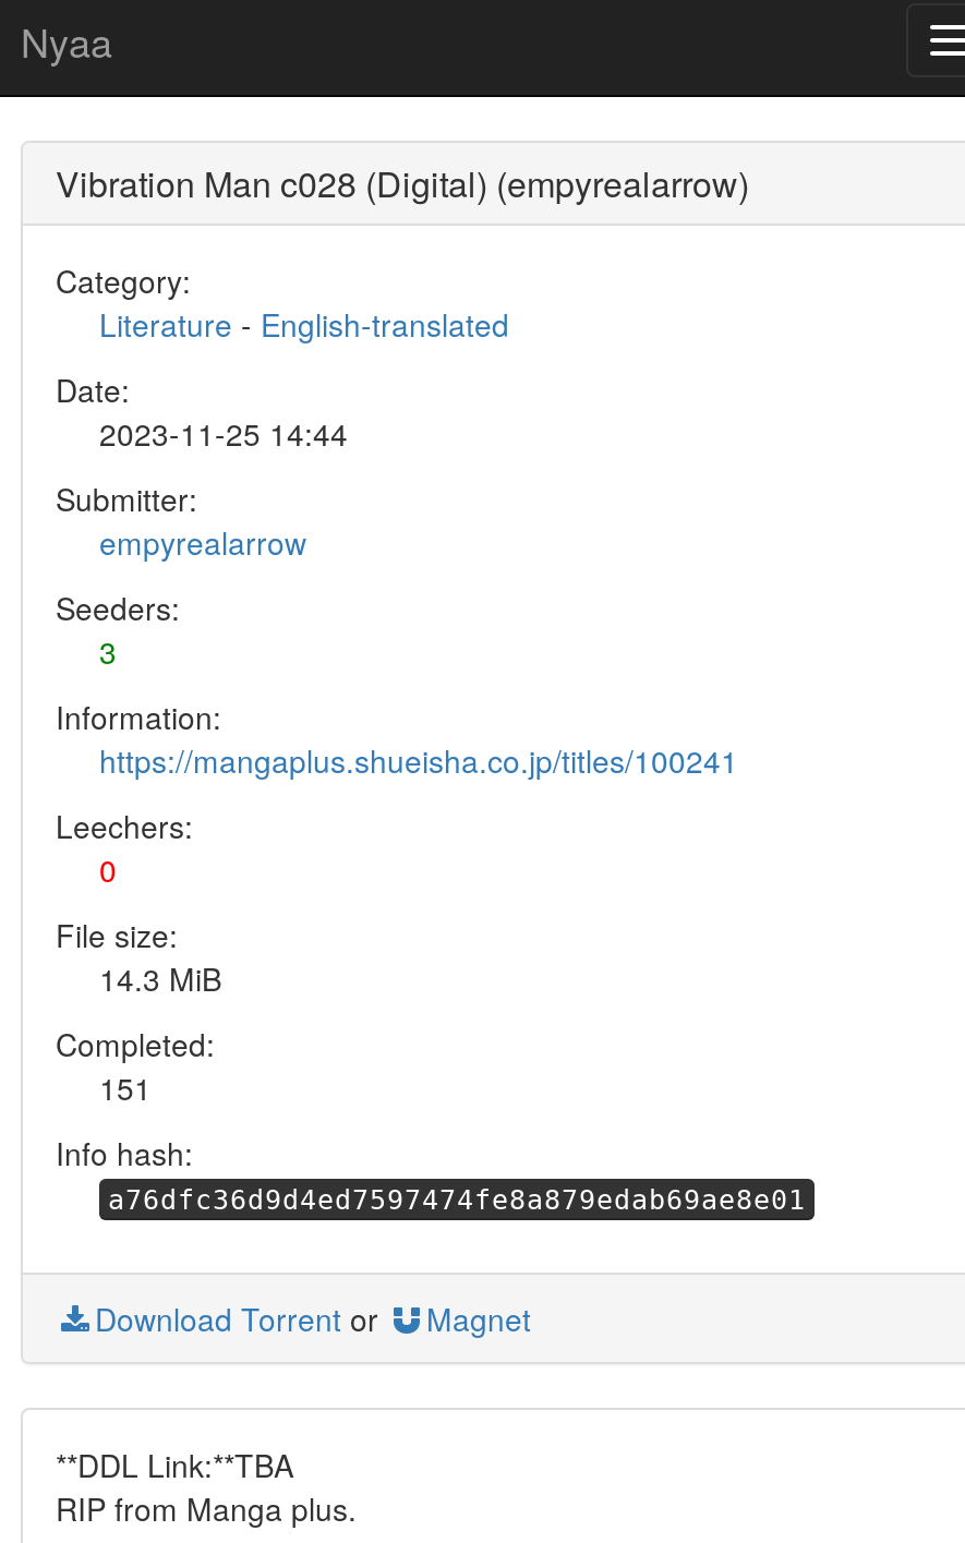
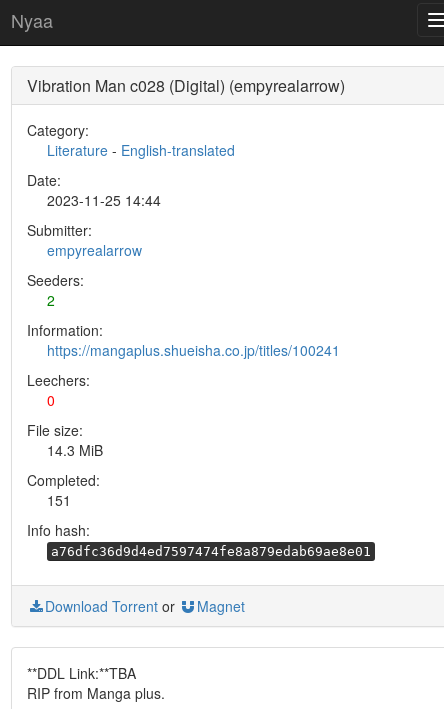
- 3
+ 2
